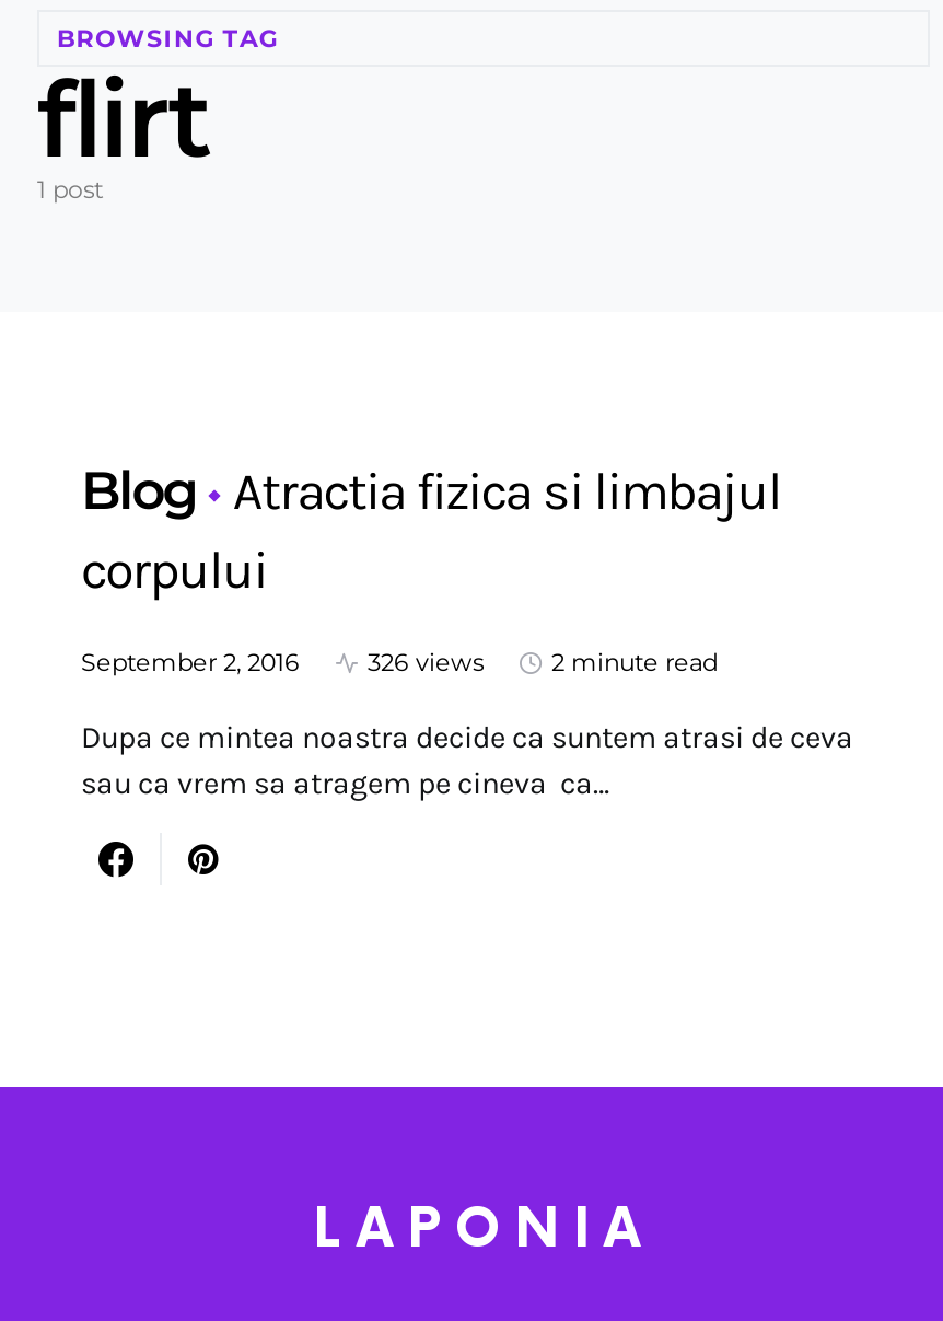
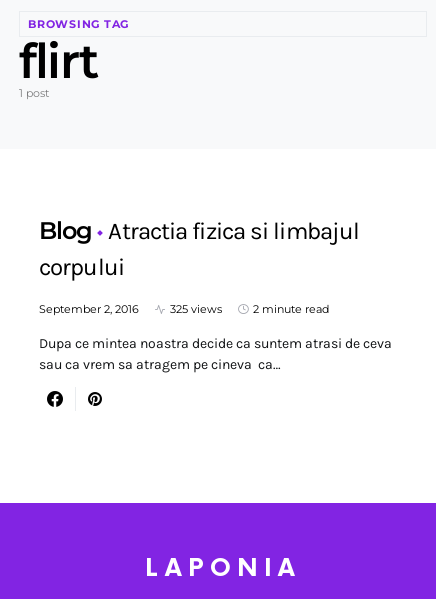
- 326 views
+ 325 views
